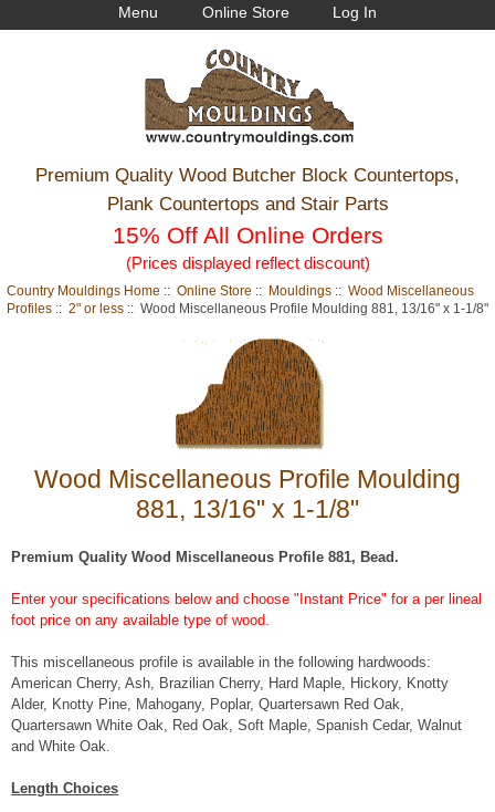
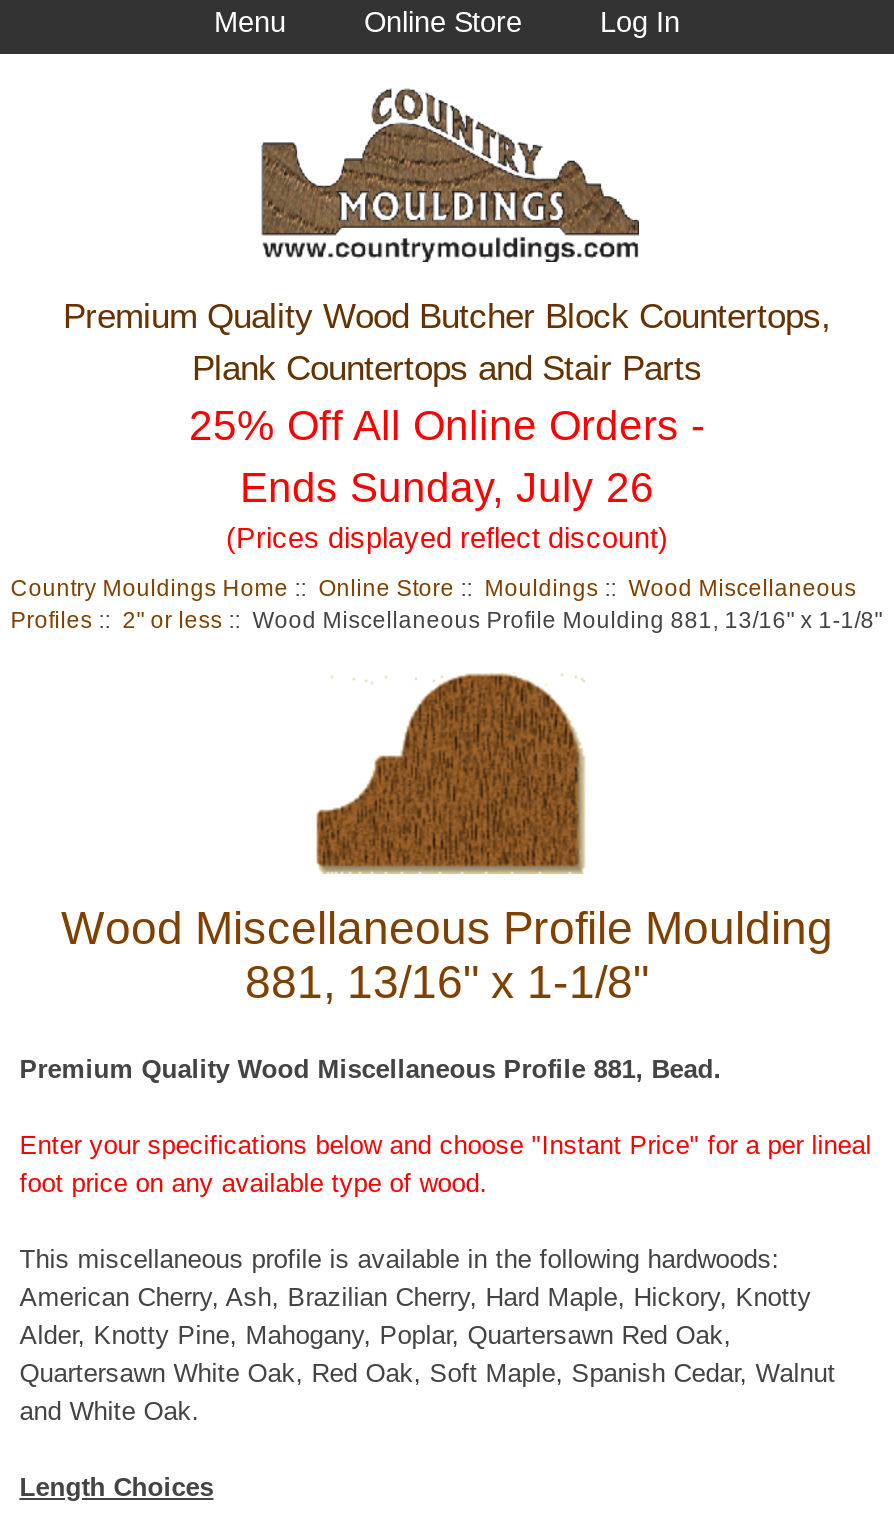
- 15% Off All Online Orders
+ 25% Off All Online Orders -
+ Ends Sunday, July 26
